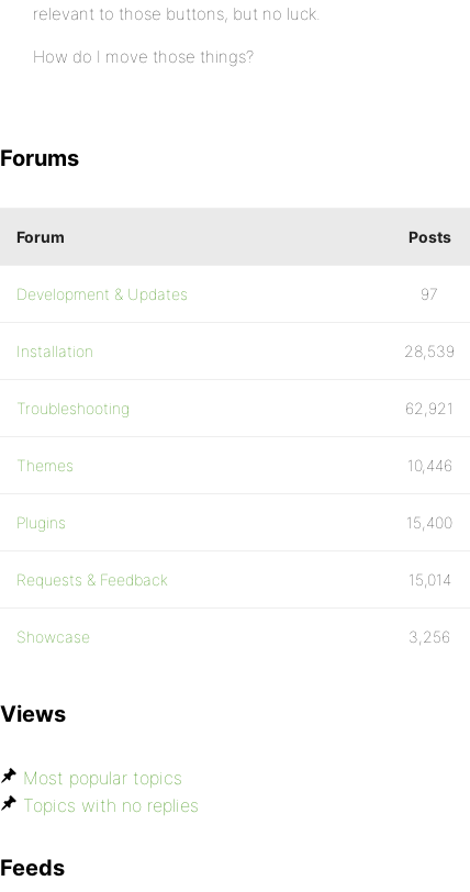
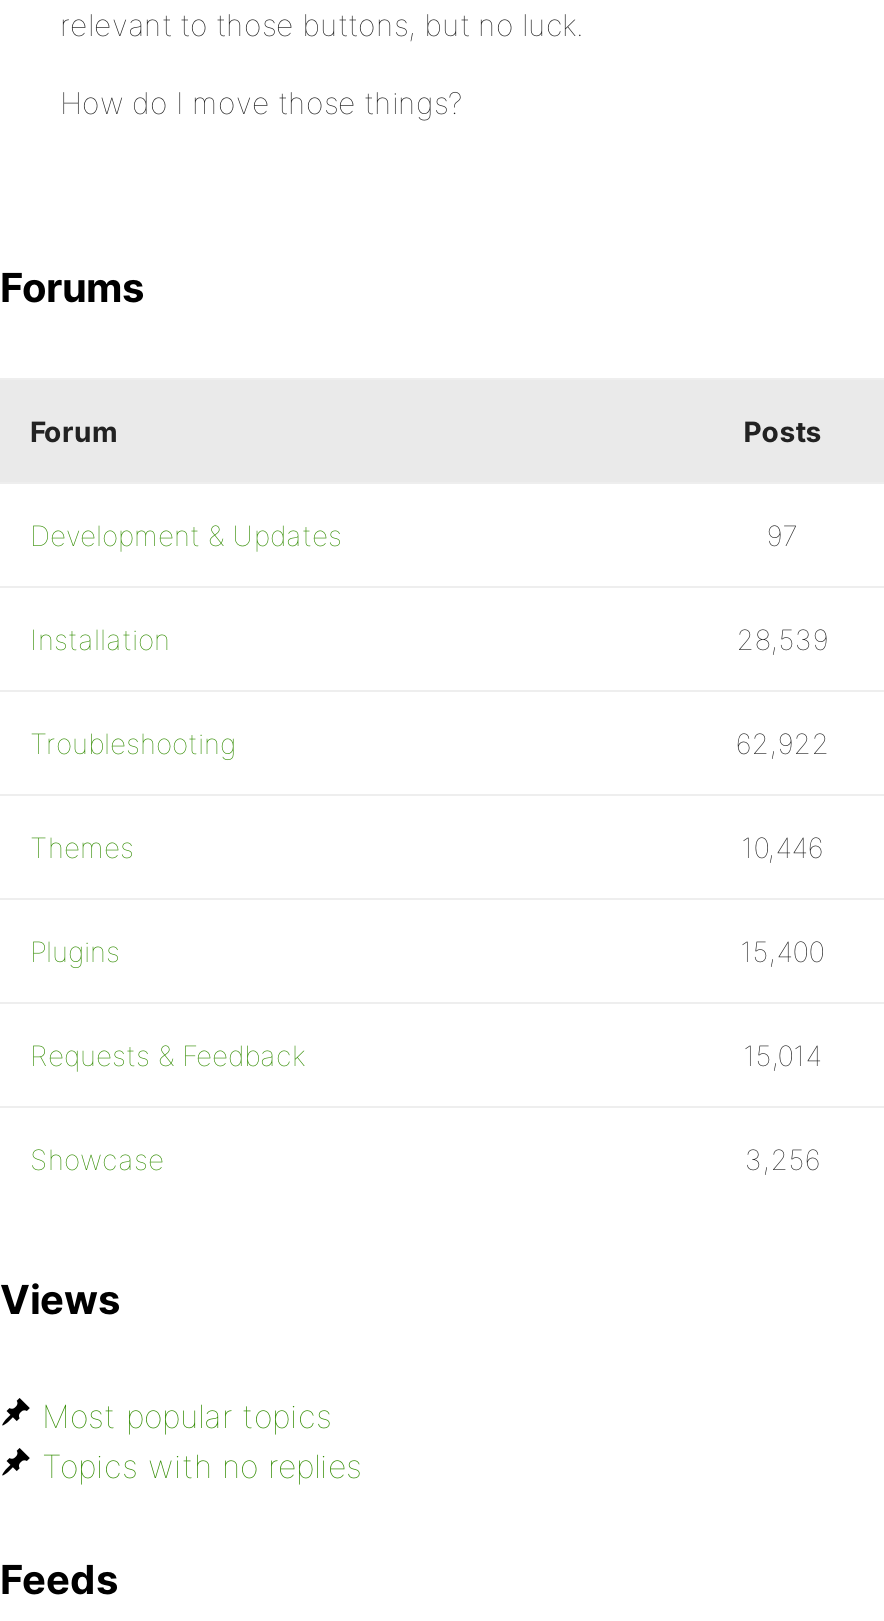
- 62,921
+ 62,922
